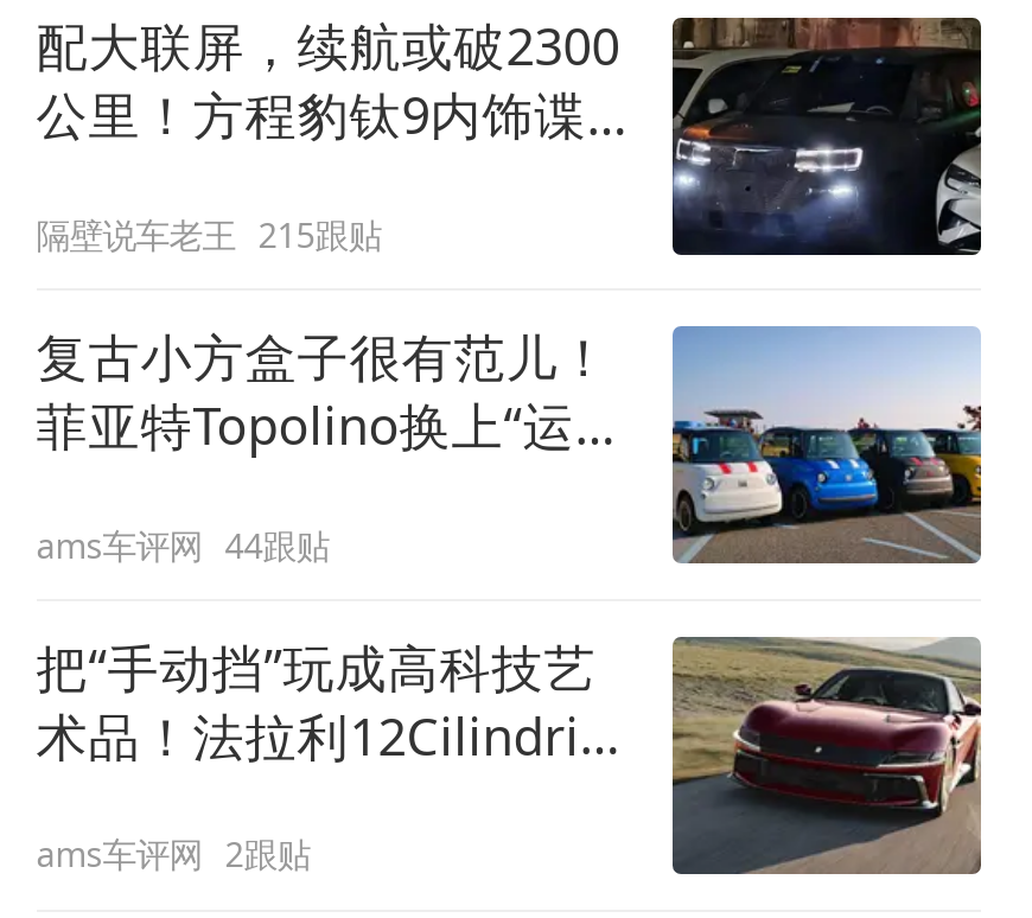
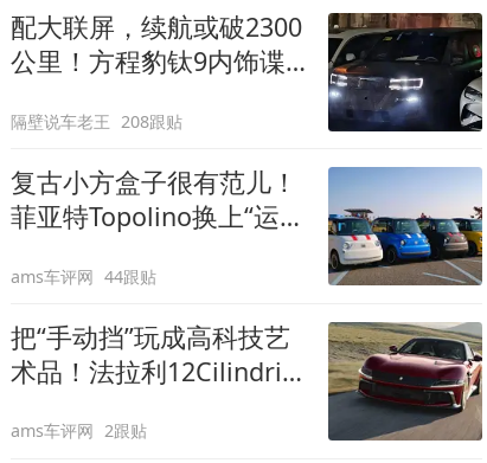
- 隔壁说车老王 215跟贴
+ 隔壁说车老王 208跟贴
